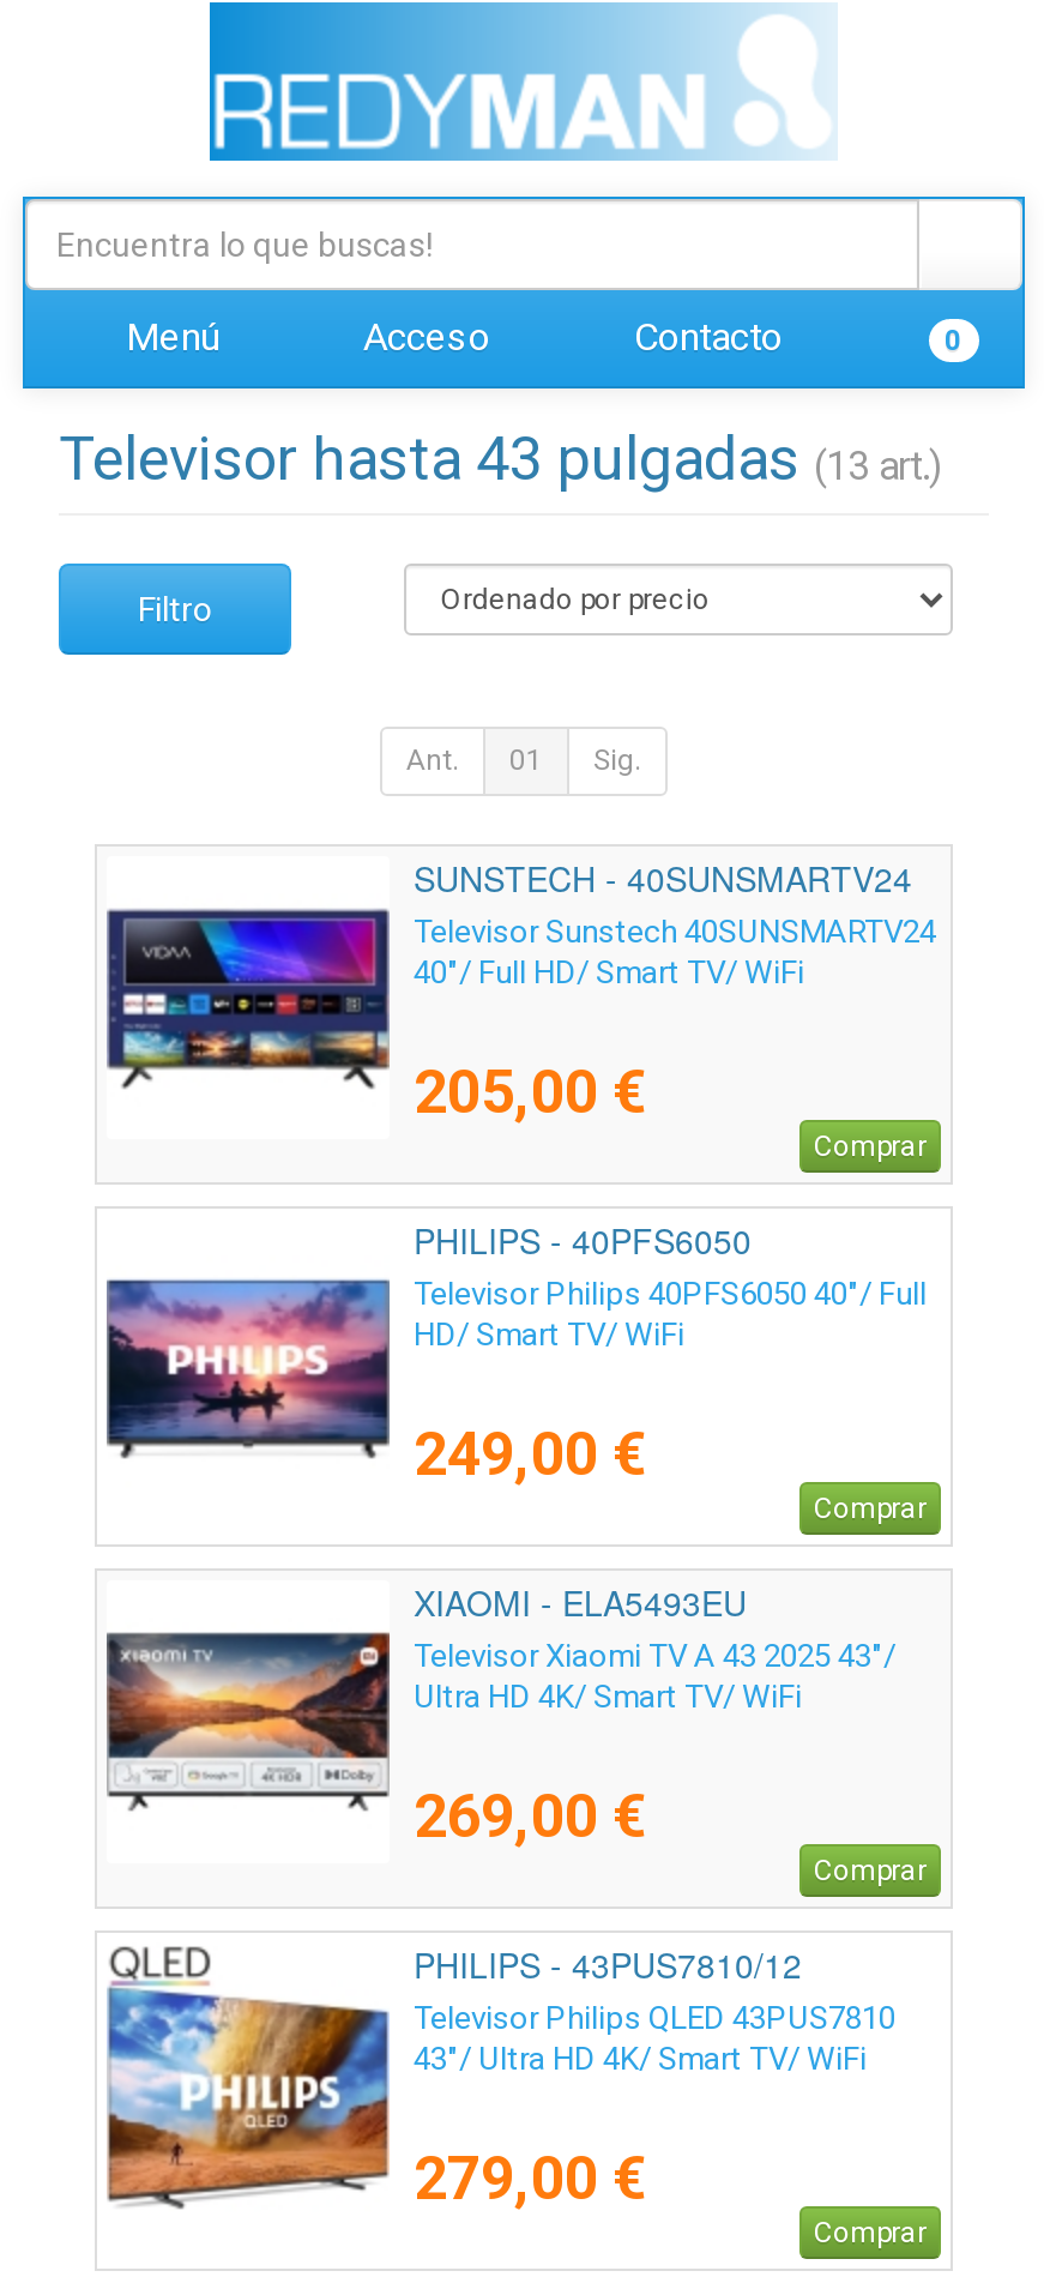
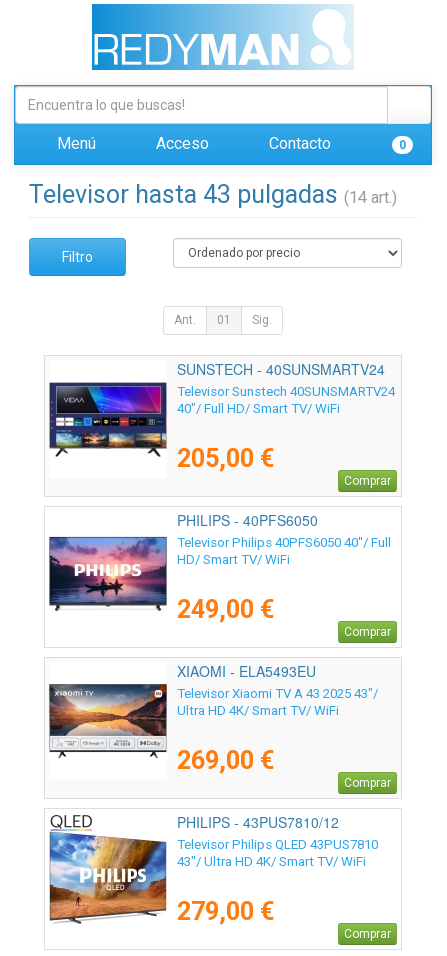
- Televisor hasta 43 pulgadas (13 art.)
+ Televisor hasta 43 pulgadas (14 art.)
